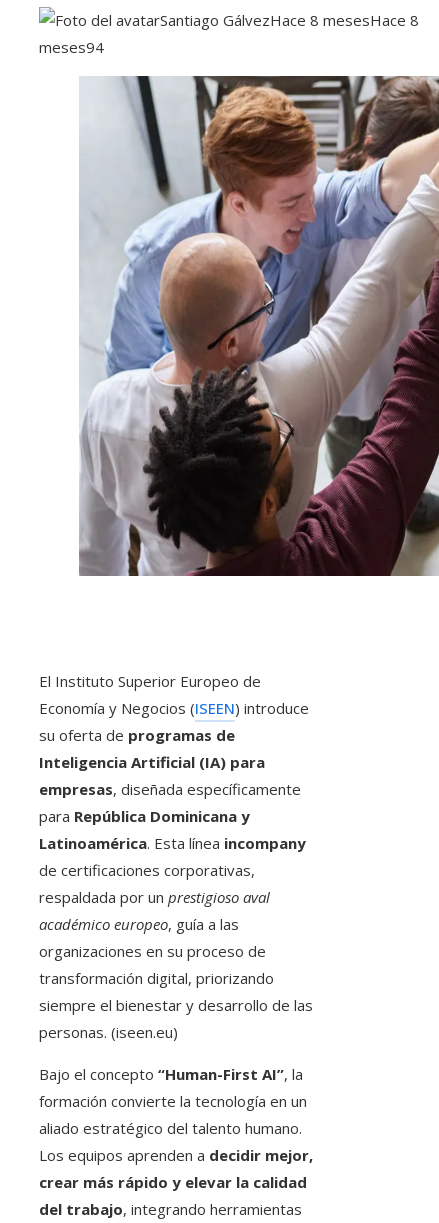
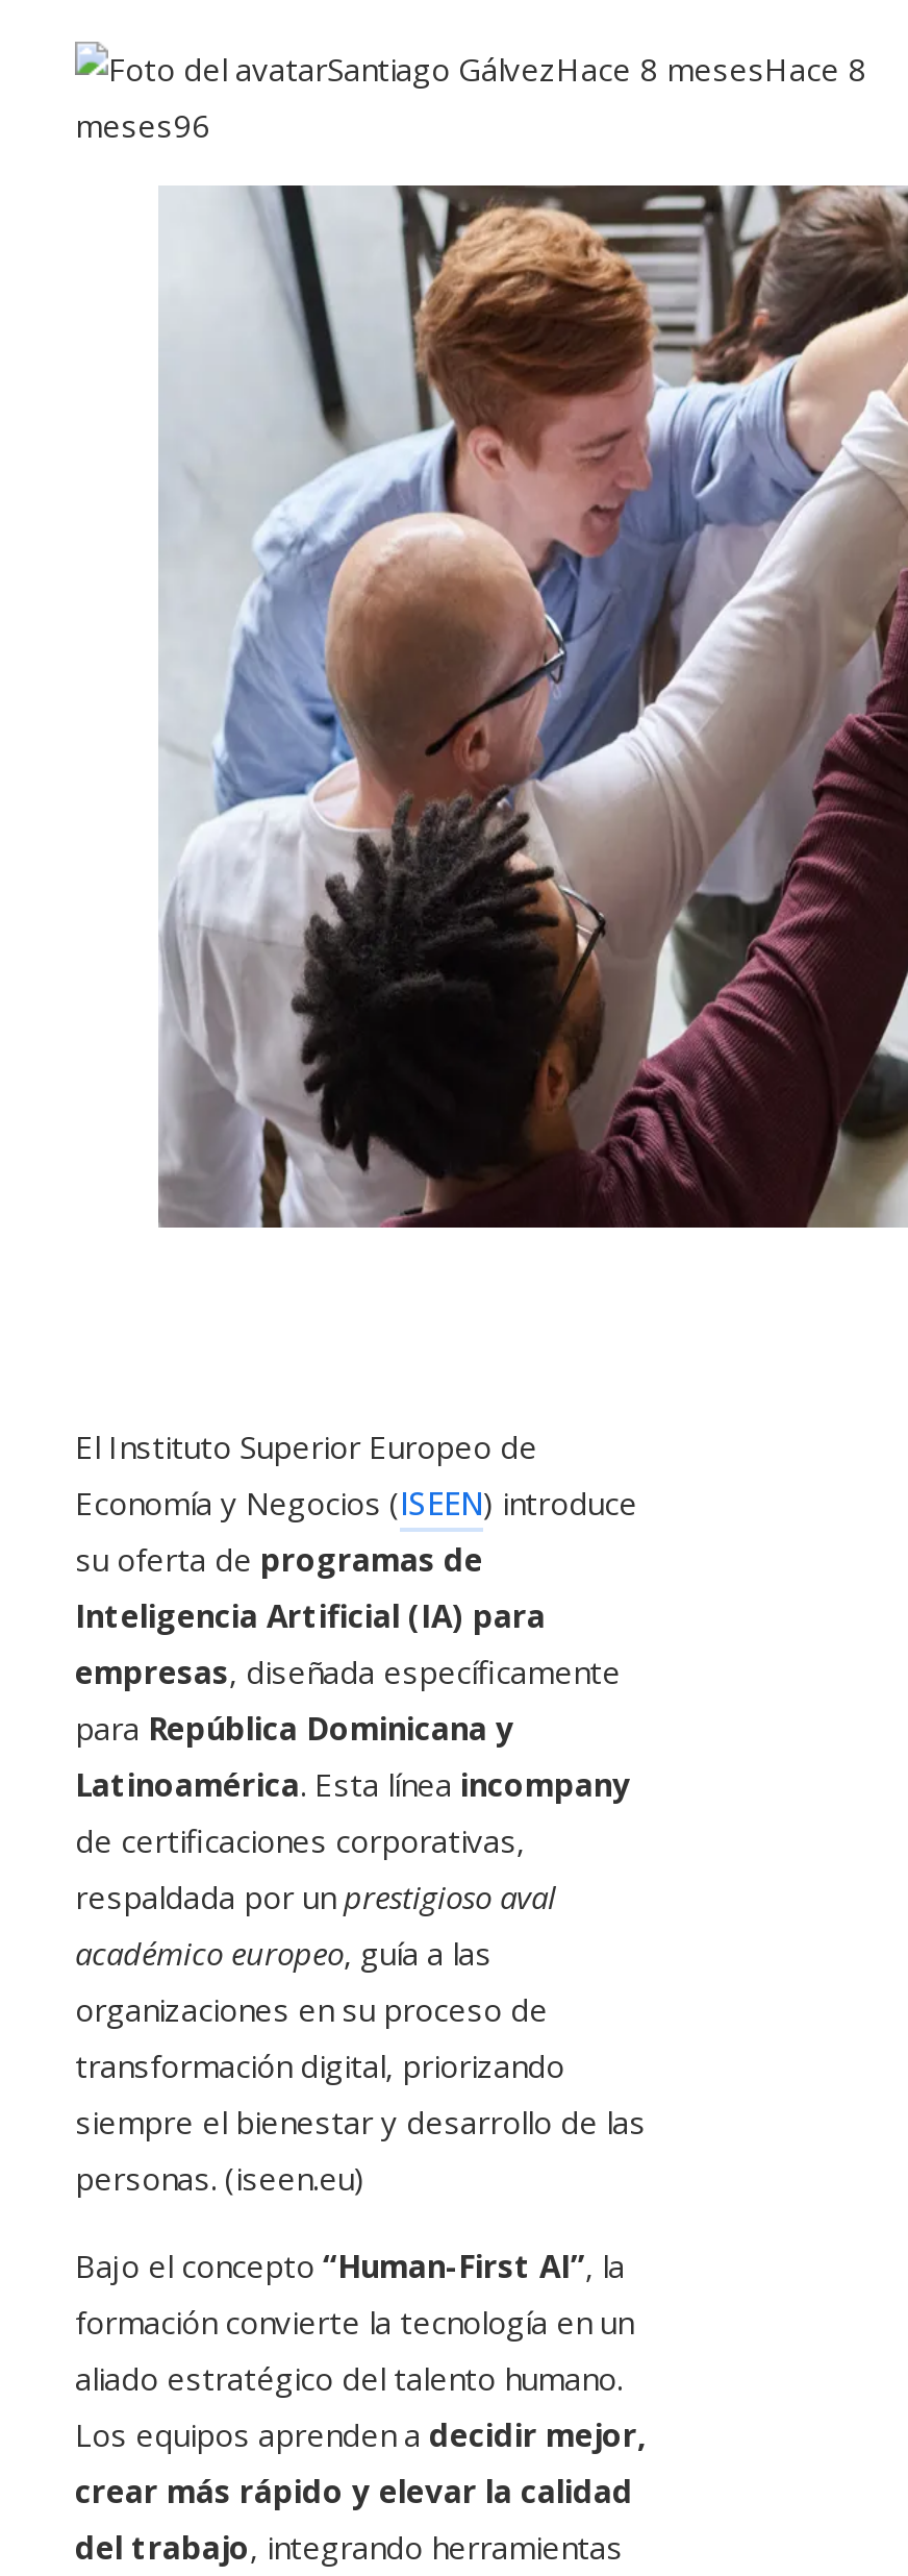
- meses94
+ meses96
